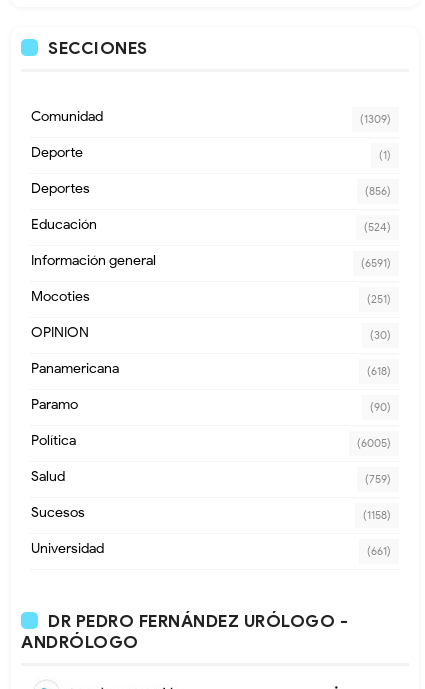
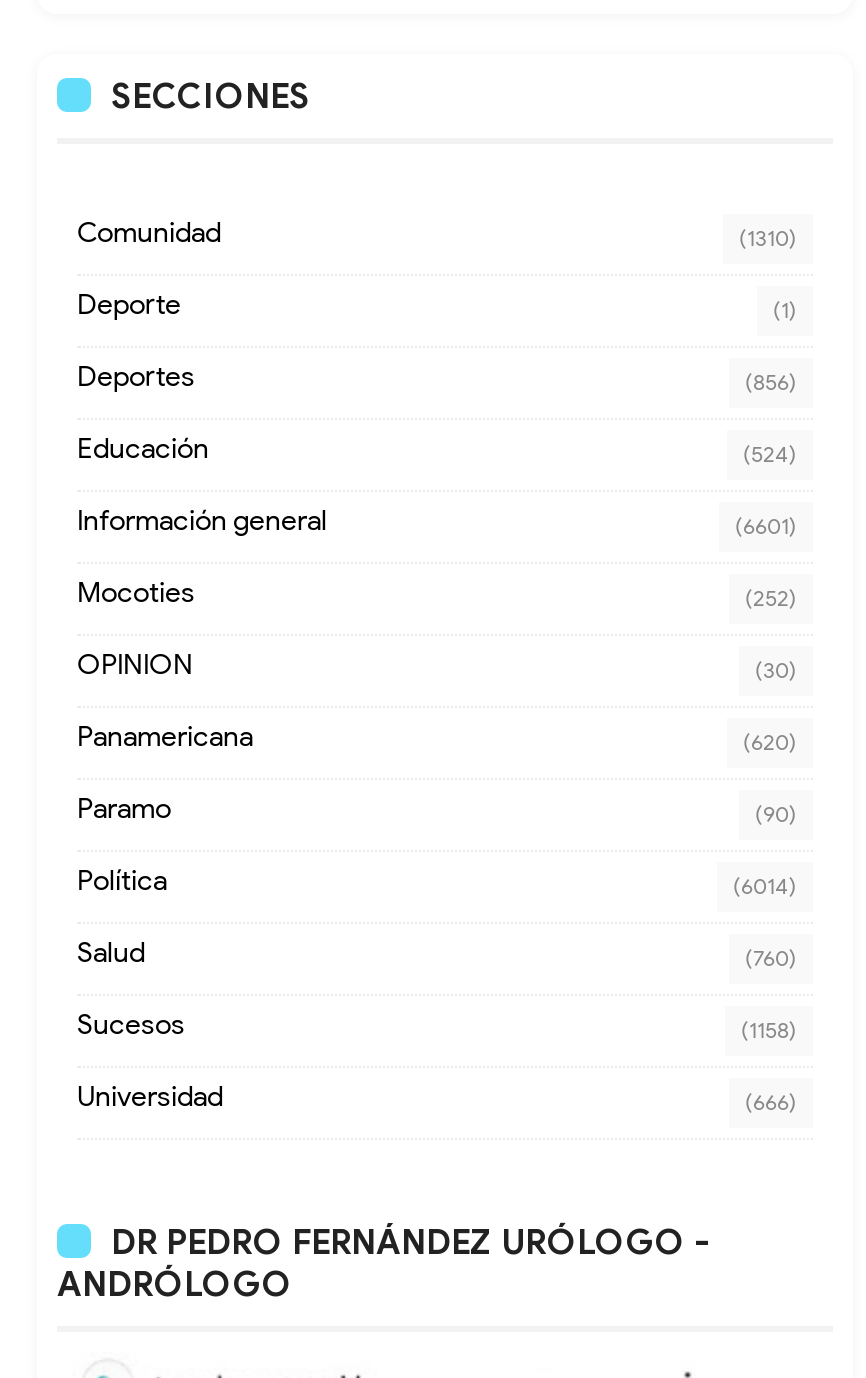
- (1309)
+ (1310)

- (6591)
+ (6601)

- (251)
+ (252)

- (618)
+ (620)

- (6005)
+ (6014)

- (759)
+ (760)

- (661)
+ (666)
